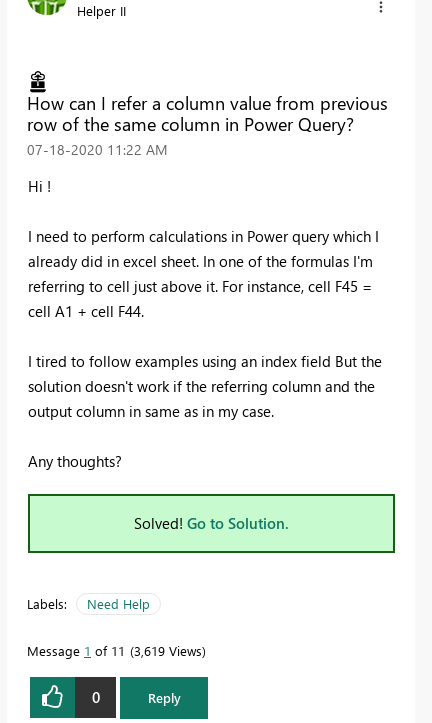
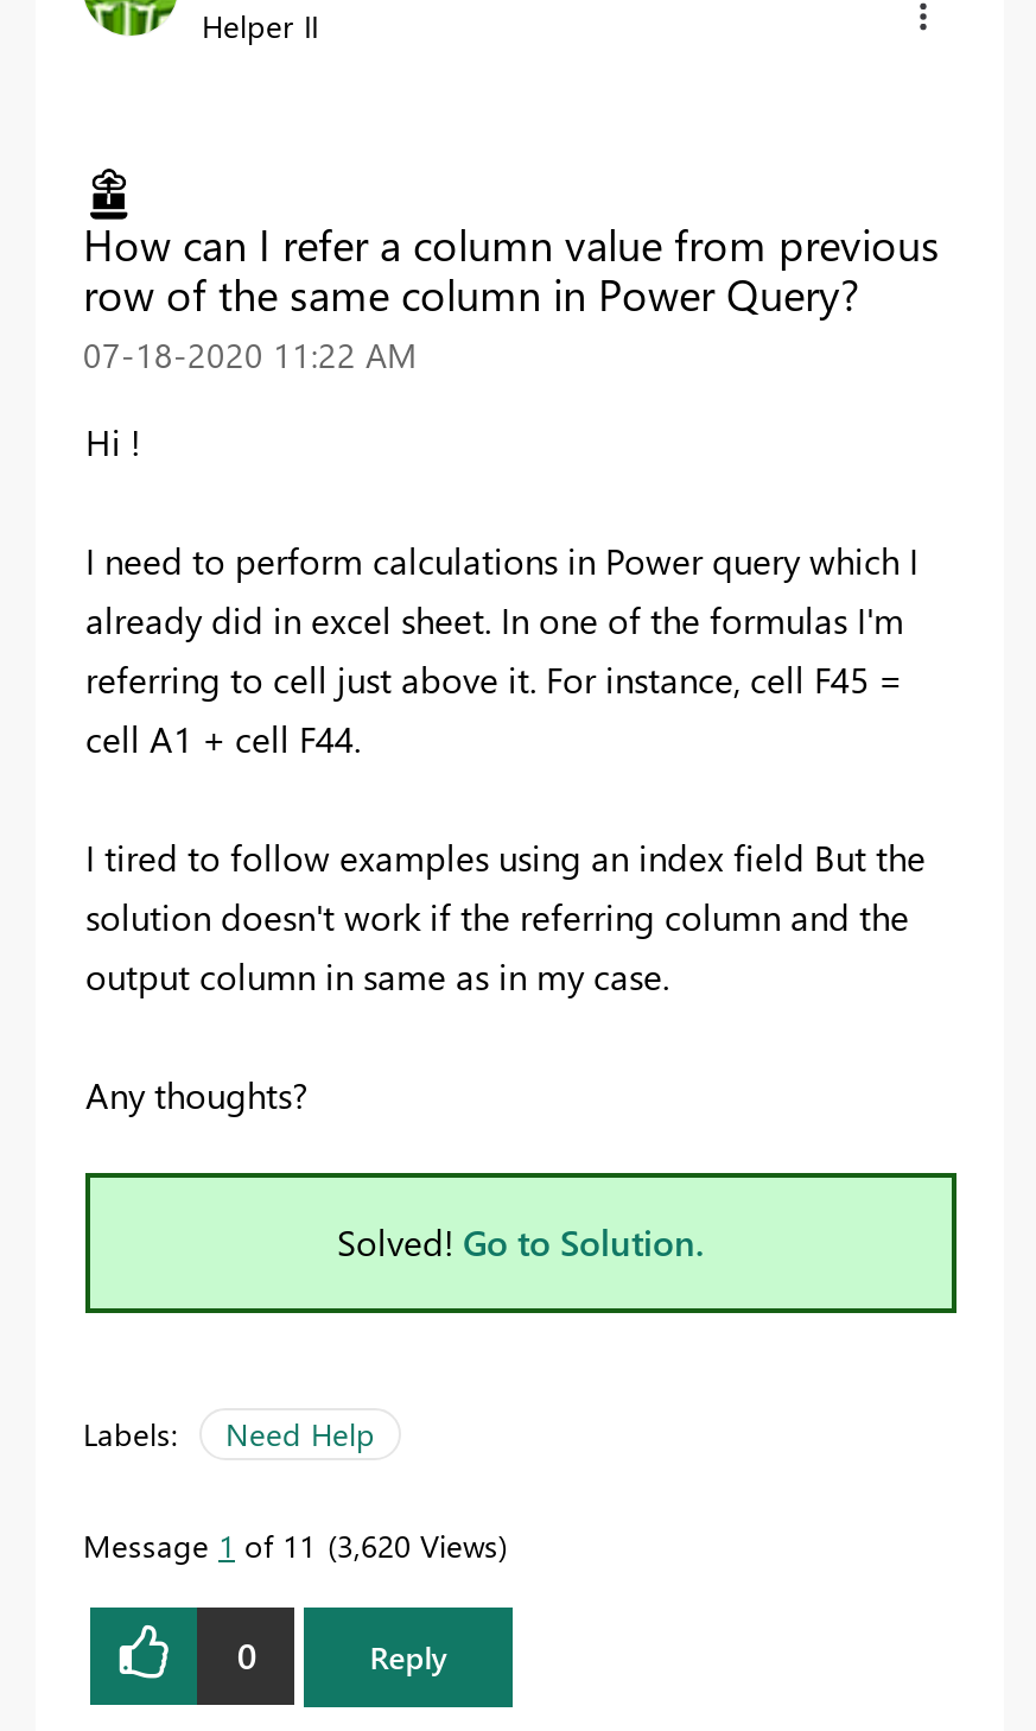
- Message 1 of 11 3,619 Views
+ Message 1 of 11 3,620 Views
